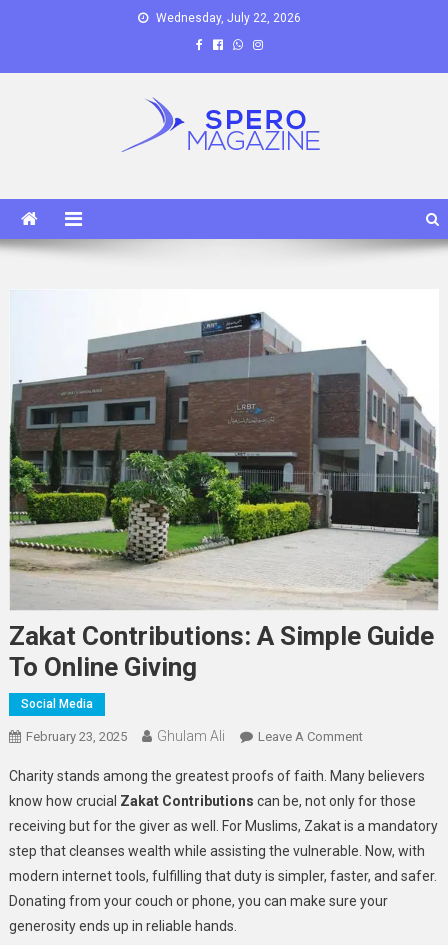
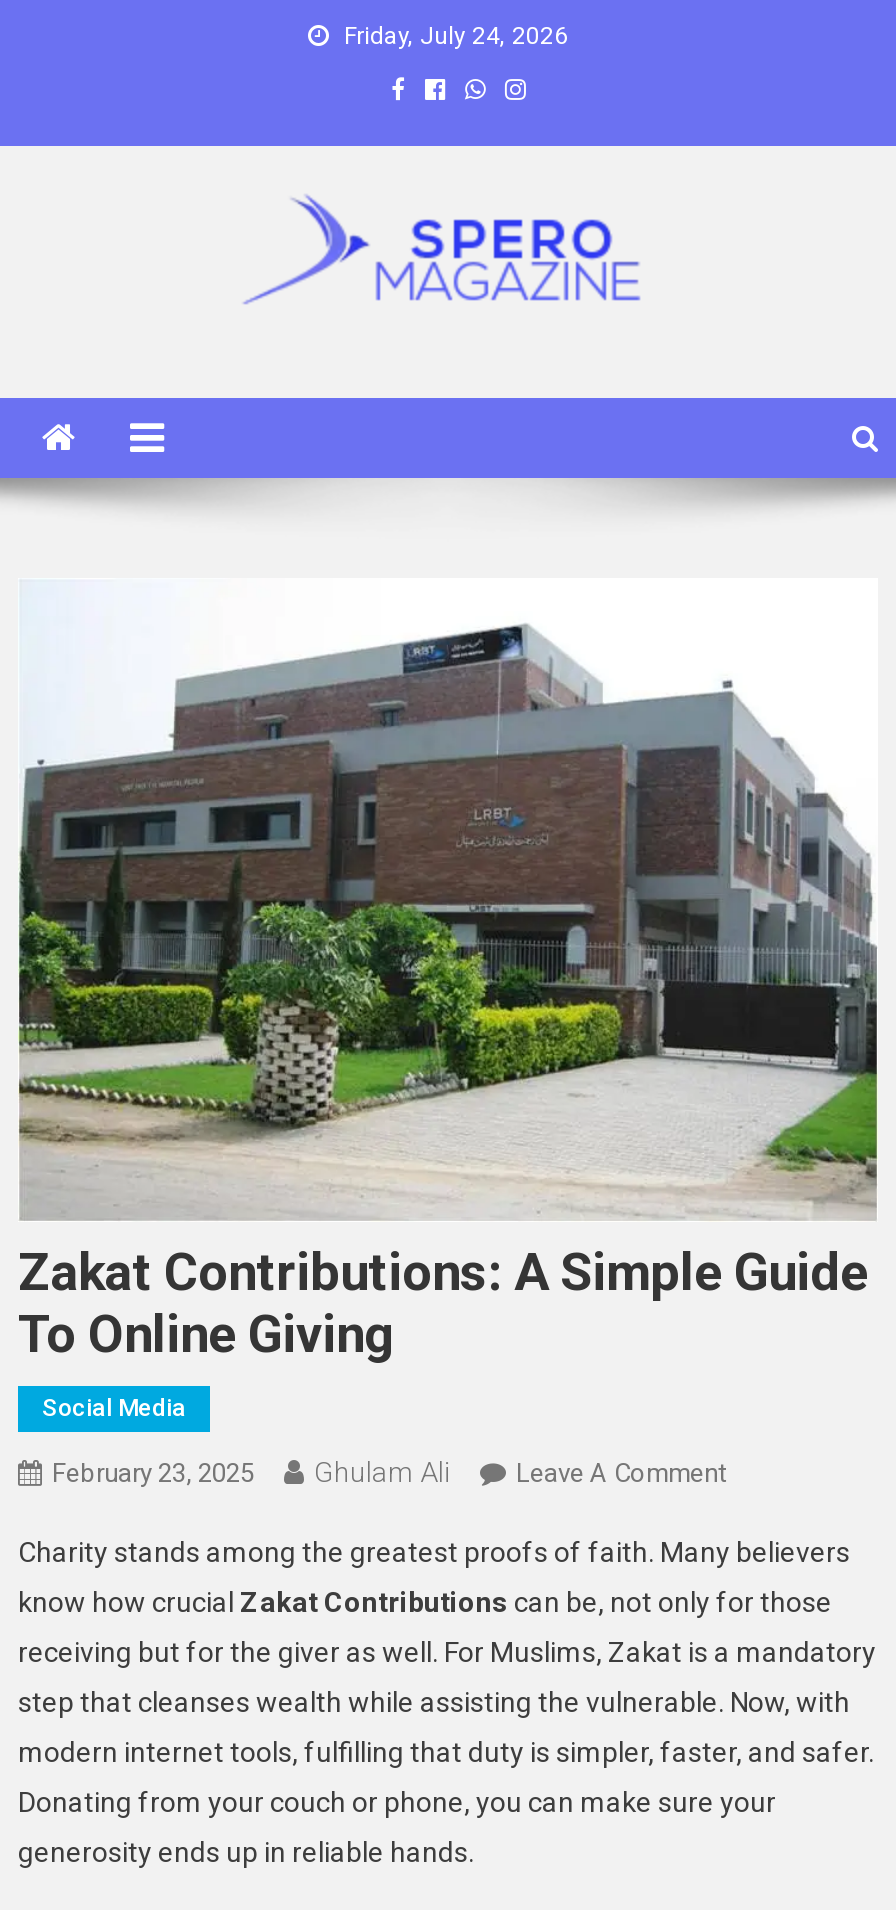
- Wednesday, July 22, 2026
+ Friday, July 24, 2026
